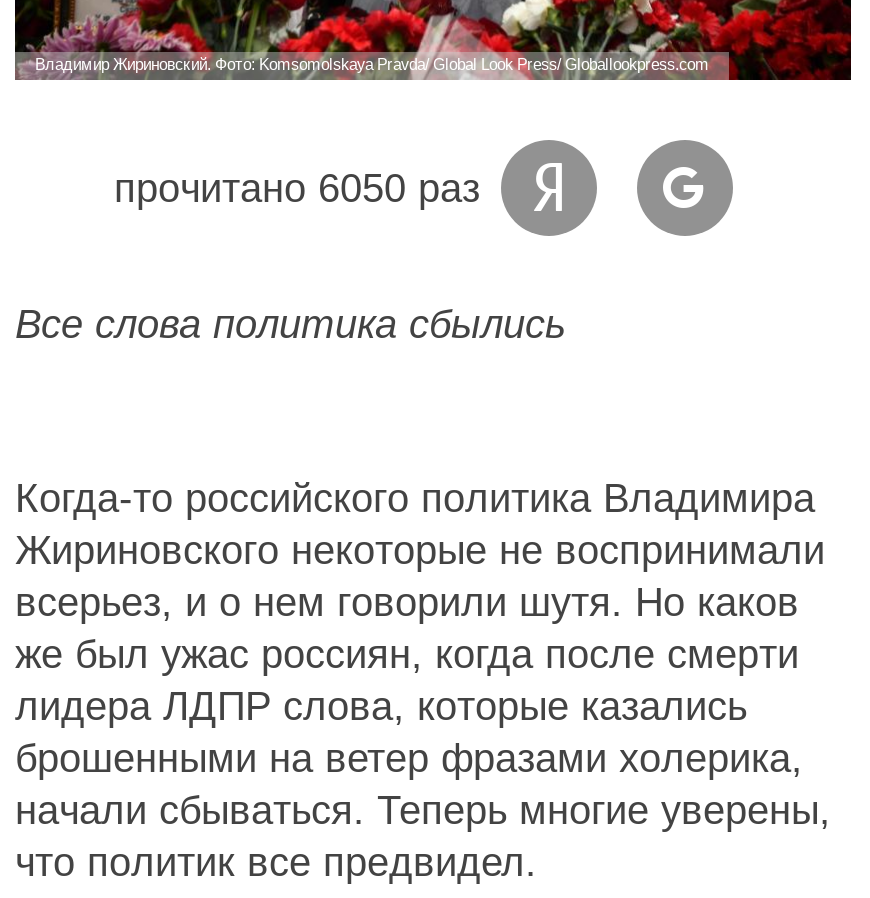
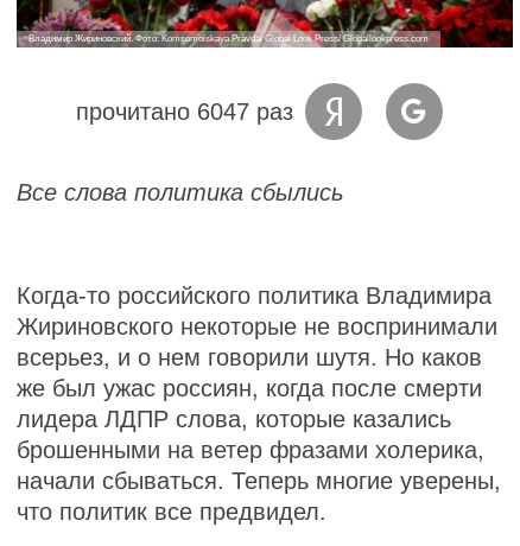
- прочитано 6050 раз
+ прочитано 6047 раз
